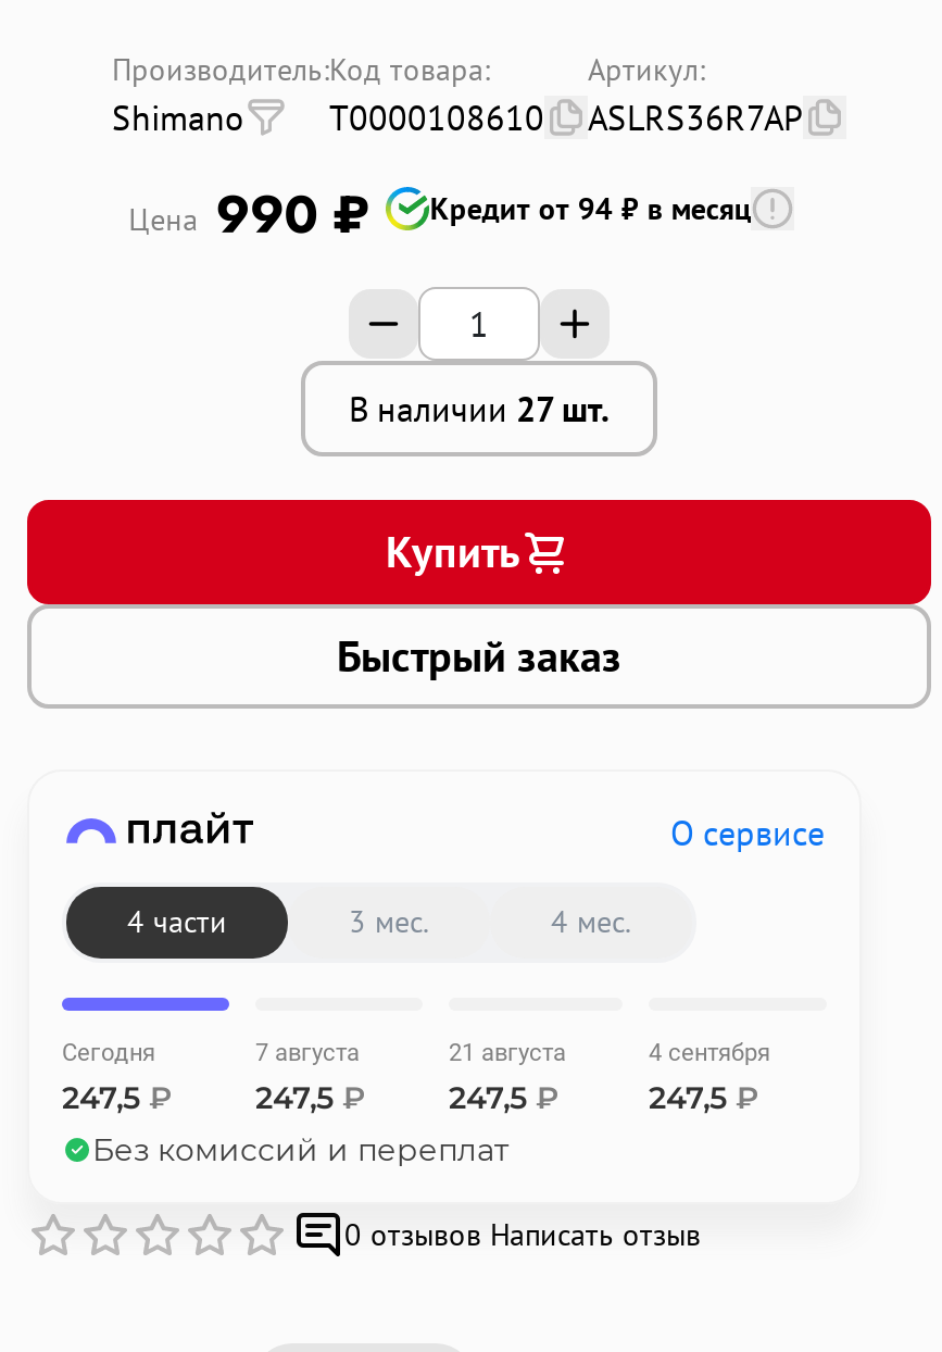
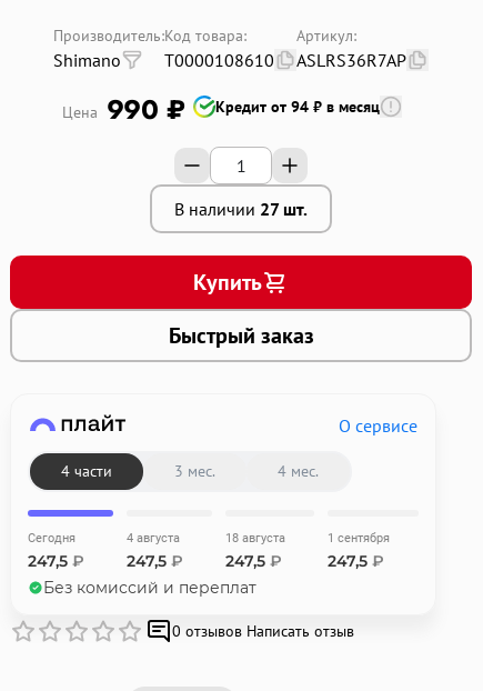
- 7 августа
+ 4 августа

- 21 августа
+ 18 августа

- 4 сентября
+ 1 сентября
